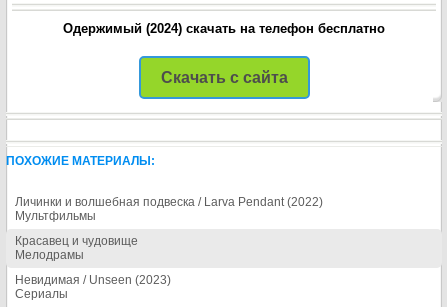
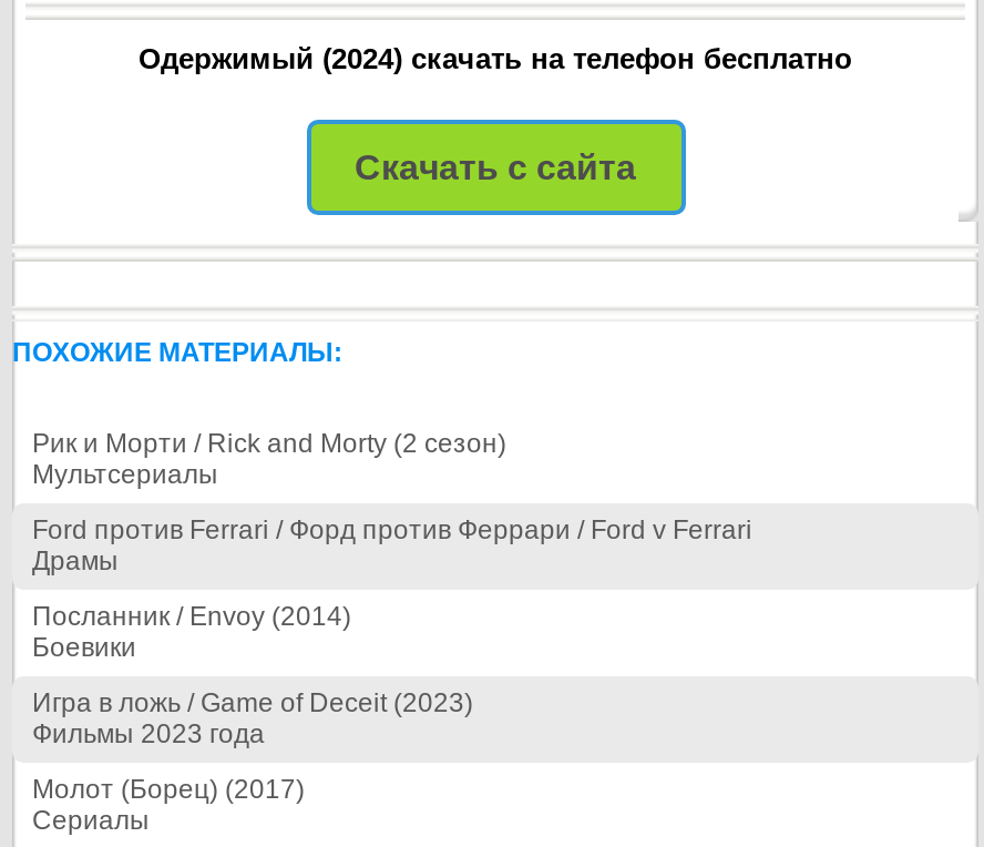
- Личинки и волшебная подвеска / Larva Pendant (2022)
- Мультфильмы
- Красавец и чудовище
- Мелодрамы
- Невидимая / Unseen (2023)
+ Рик и Морти / Rick and Morty (2 сезон)
+ Мультсериалы
+ Ford против Ferrari / Форд против Феррари / Ford v Ferrari
+ Драмы
+ Посланник / Envoy (2014)
+ Боевики
+ Игра в ложь / Game of Deceit (2023)
+ Фильмы 2023 года
+ Молот (Борец) (2017)
